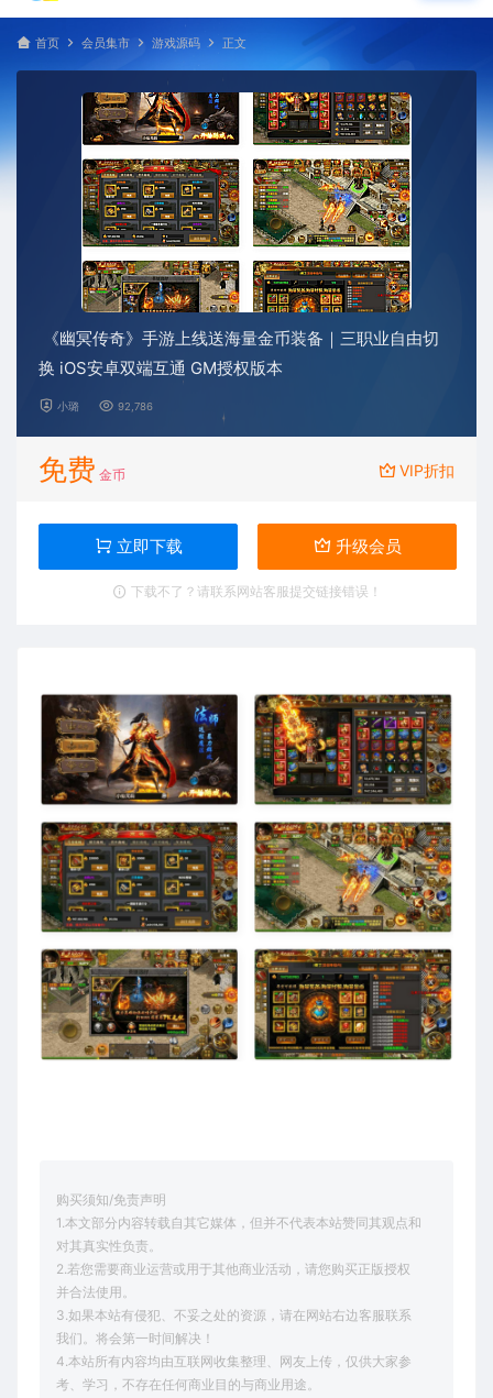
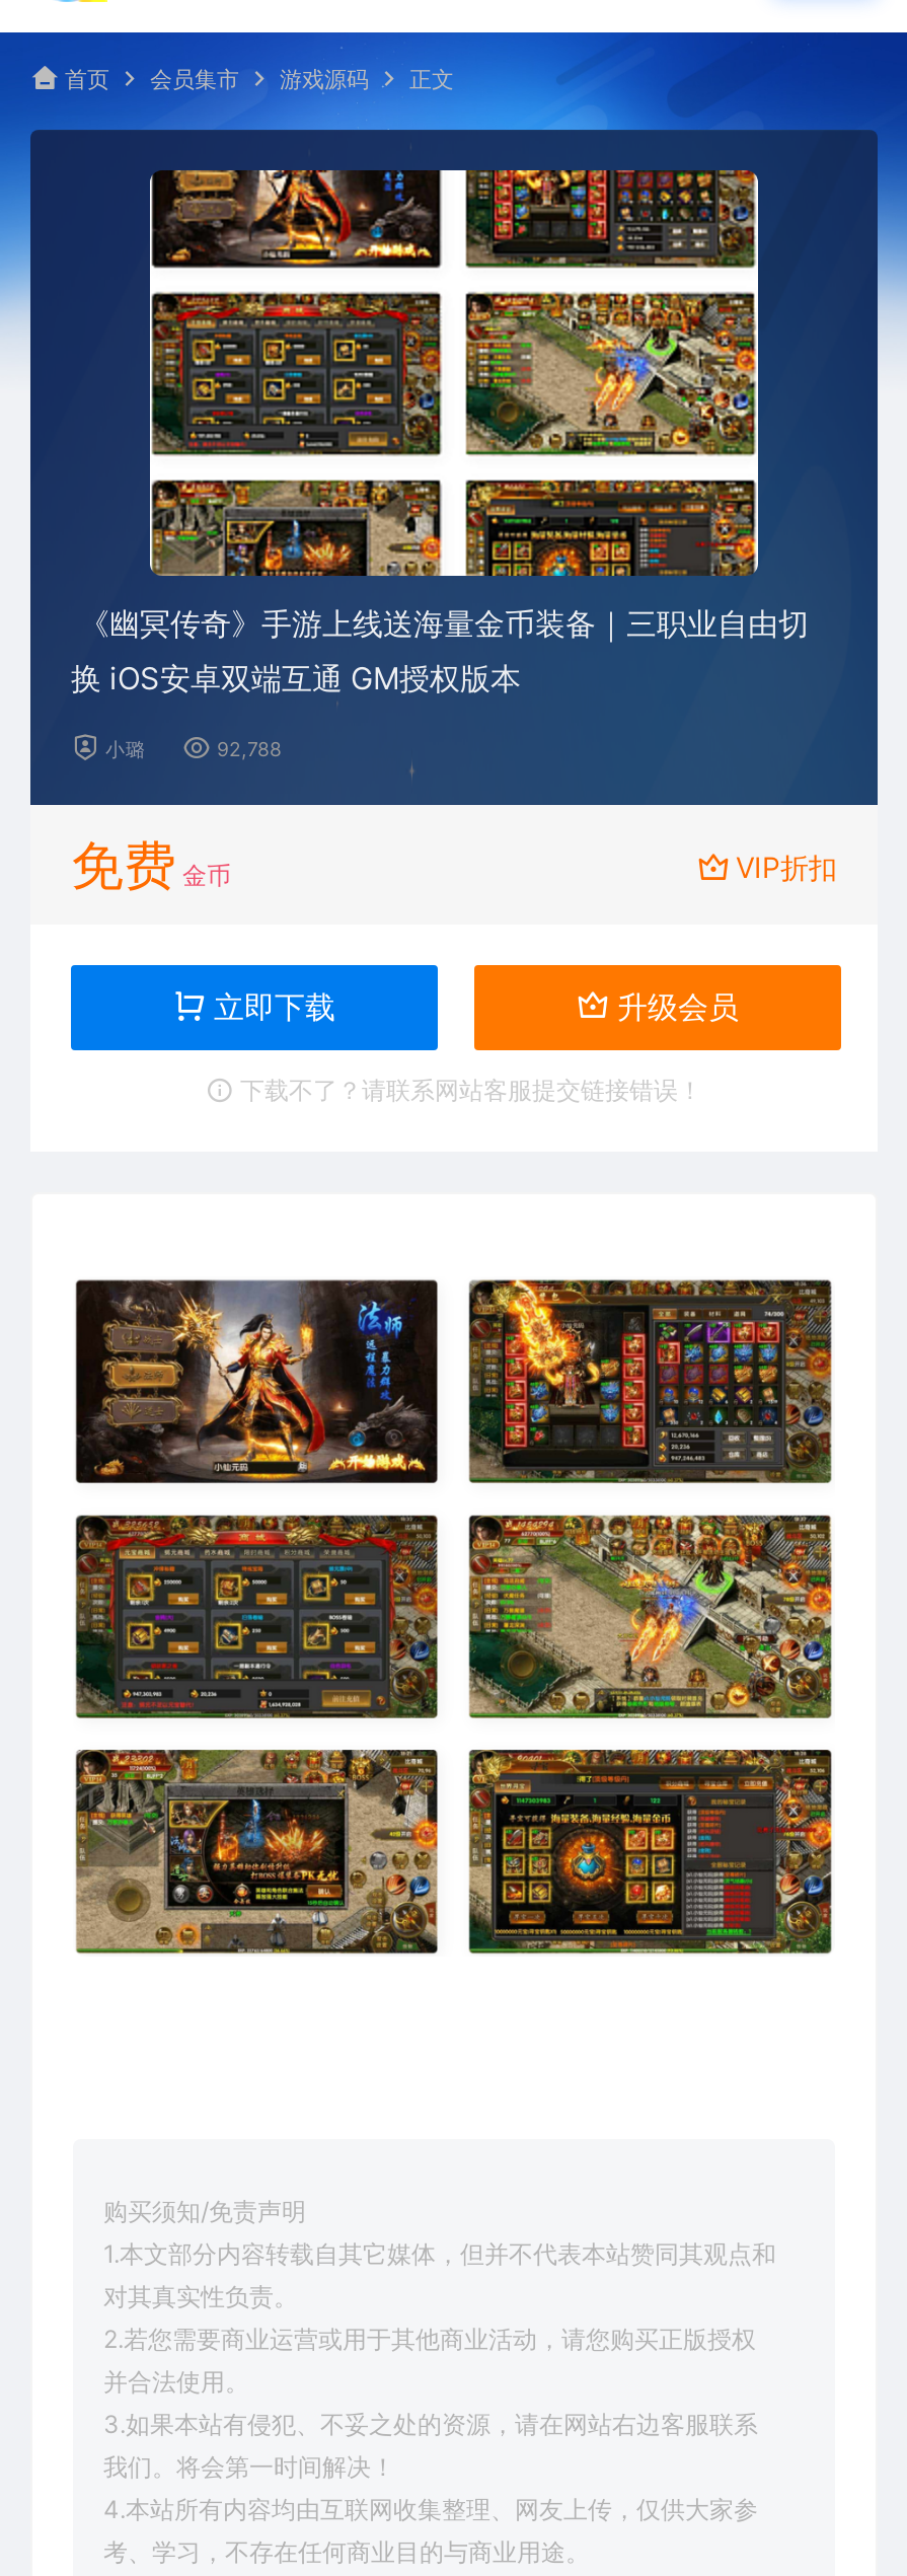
- 92,786
+ 92,788
